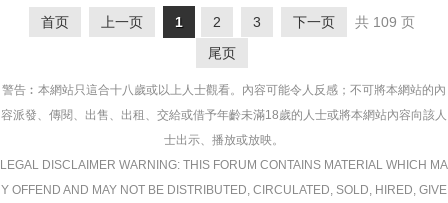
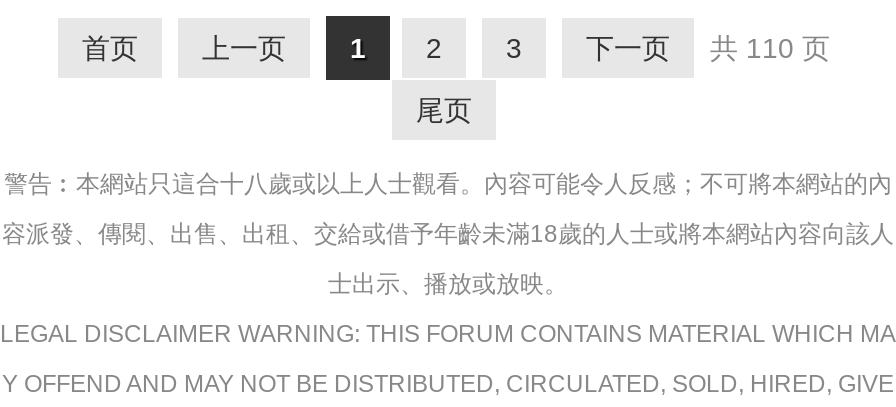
- 首页 上一页 1 2 3 下一页 共 109 页
+ 首页 上一页 1 2 3 下一页 共 110 页
